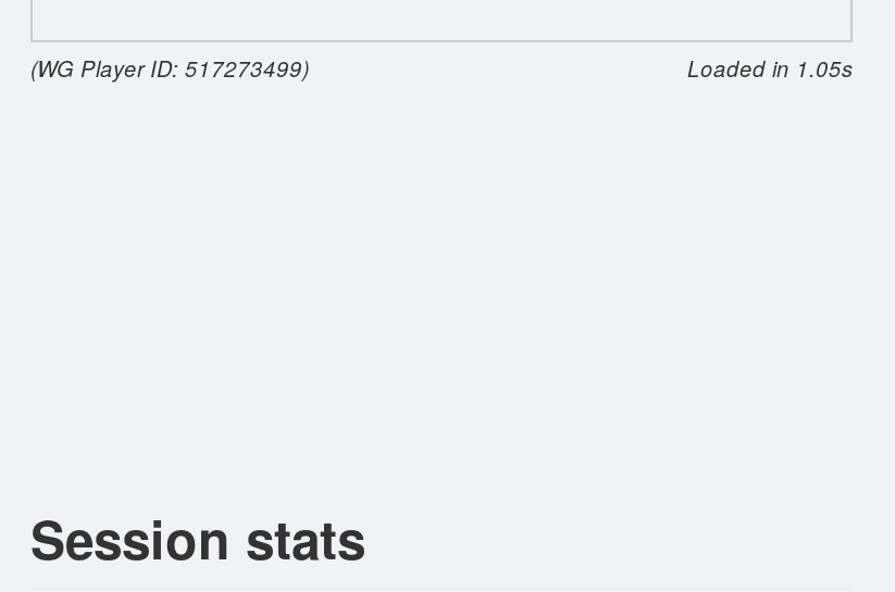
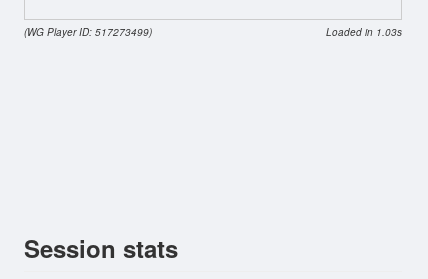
- Loaded in 1.05s
+ Loaded in 1.03s
